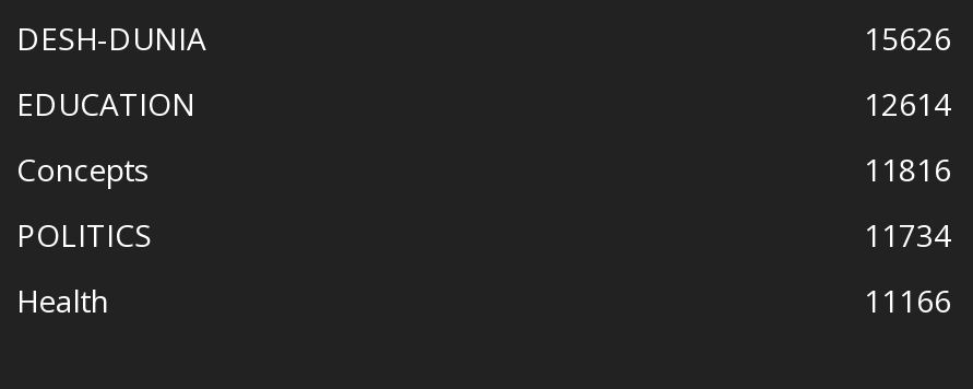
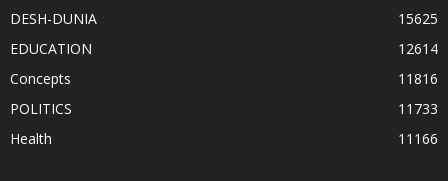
- 15626
+ 15625

- 11734
+ 11733
